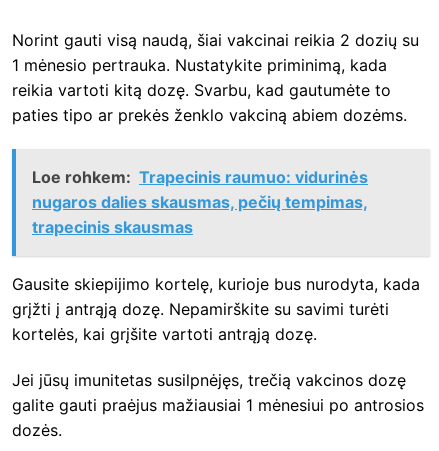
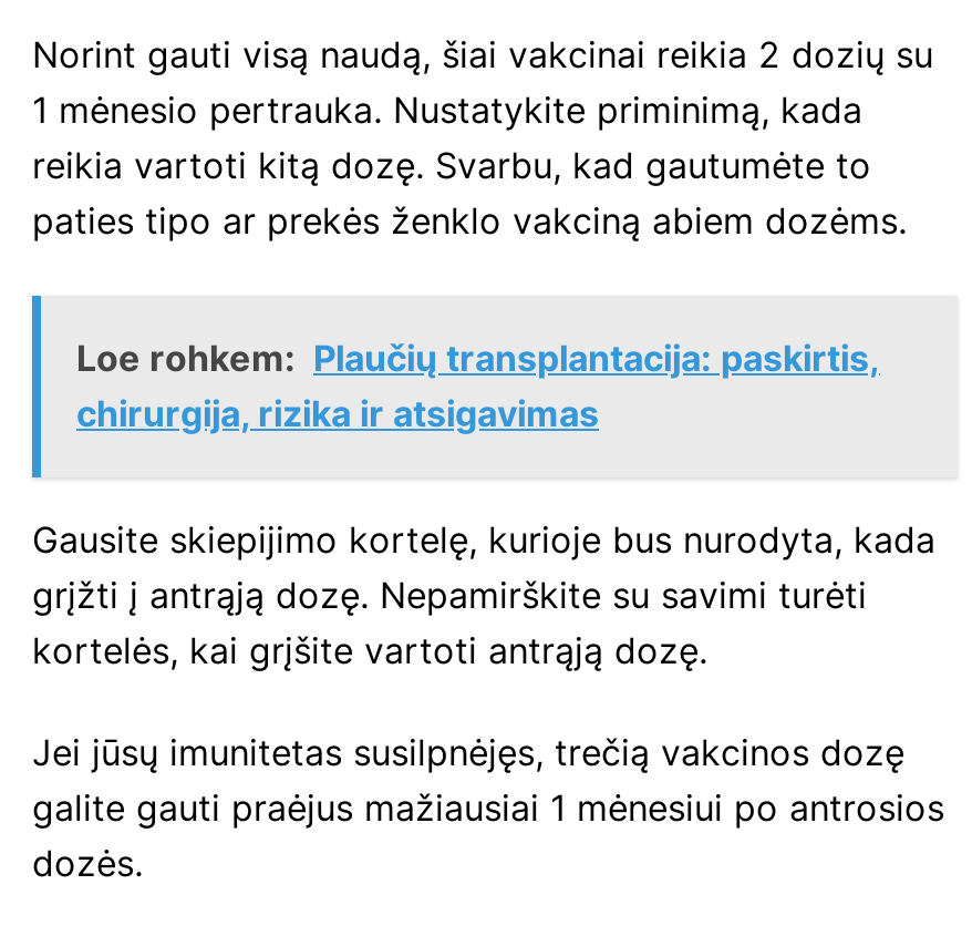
- Loe rohkem: Trapecinis raumuo: vidurinės
- nugaros dalies skausmas, pečių tempimas,
- trapecinis skausmas
+ Loe rohkem: Plaučių transplantacija: paskirtis,
+ chirurgija, rizika ir atsigavimas
